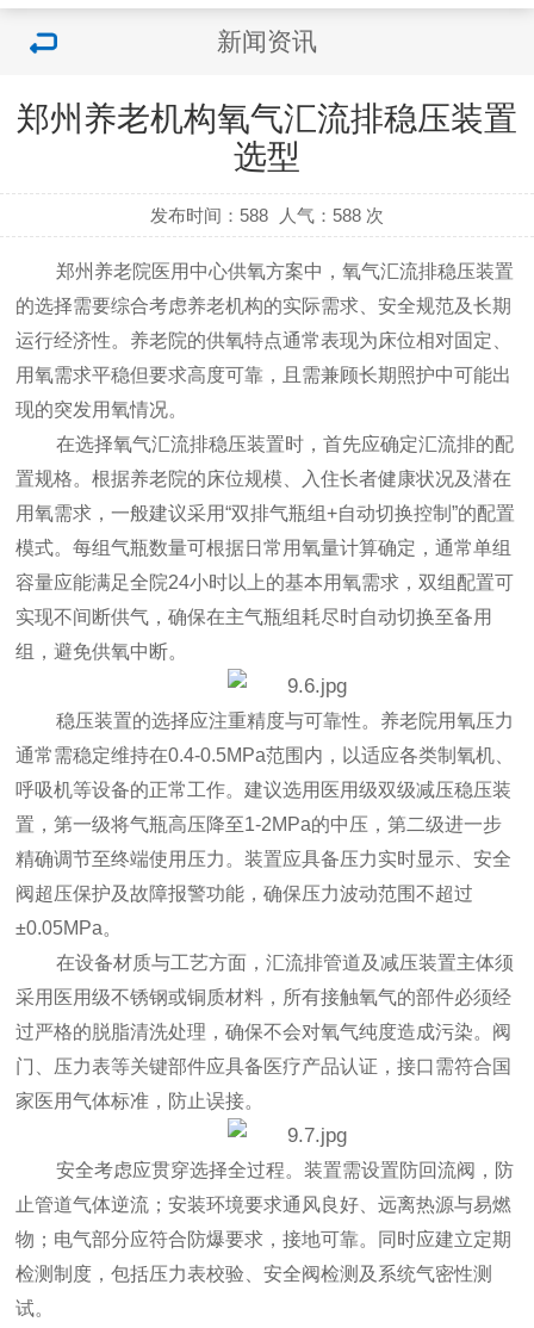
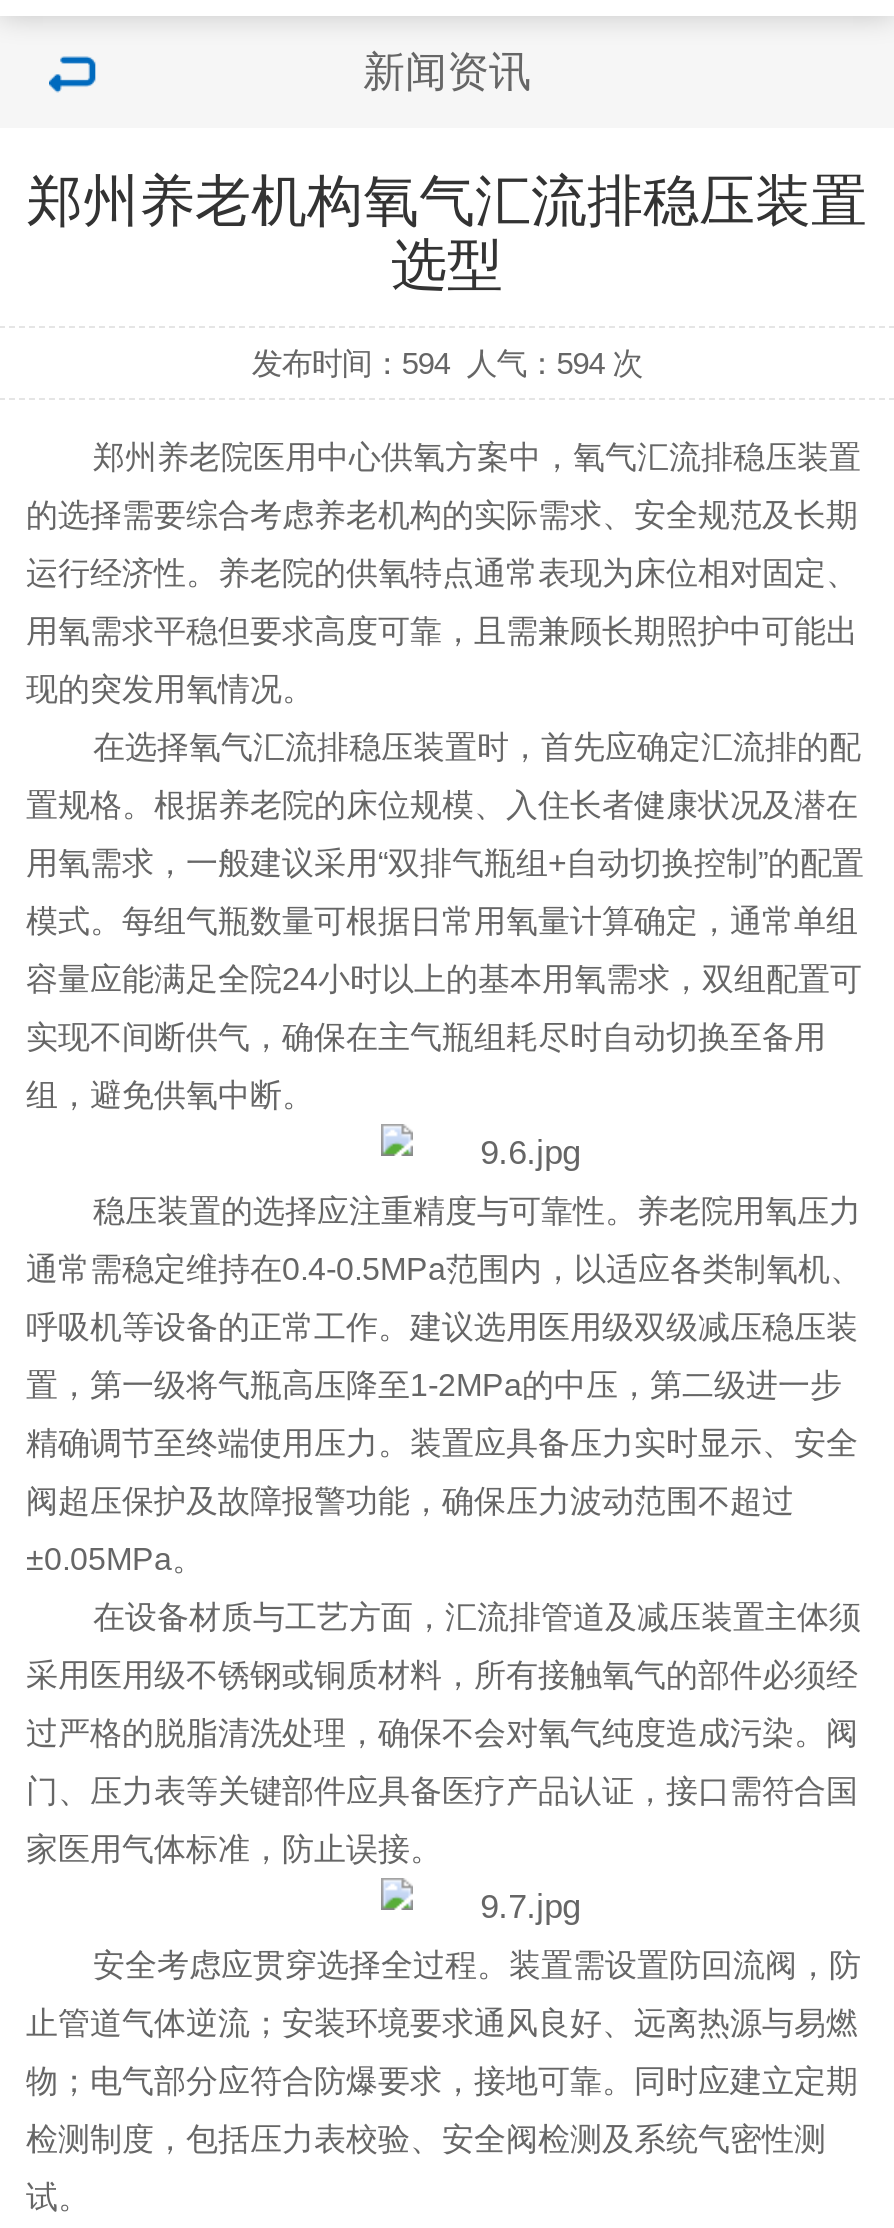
- 发布时间：588 人气：588 次
+ 发布时间：594 人气：594 次
